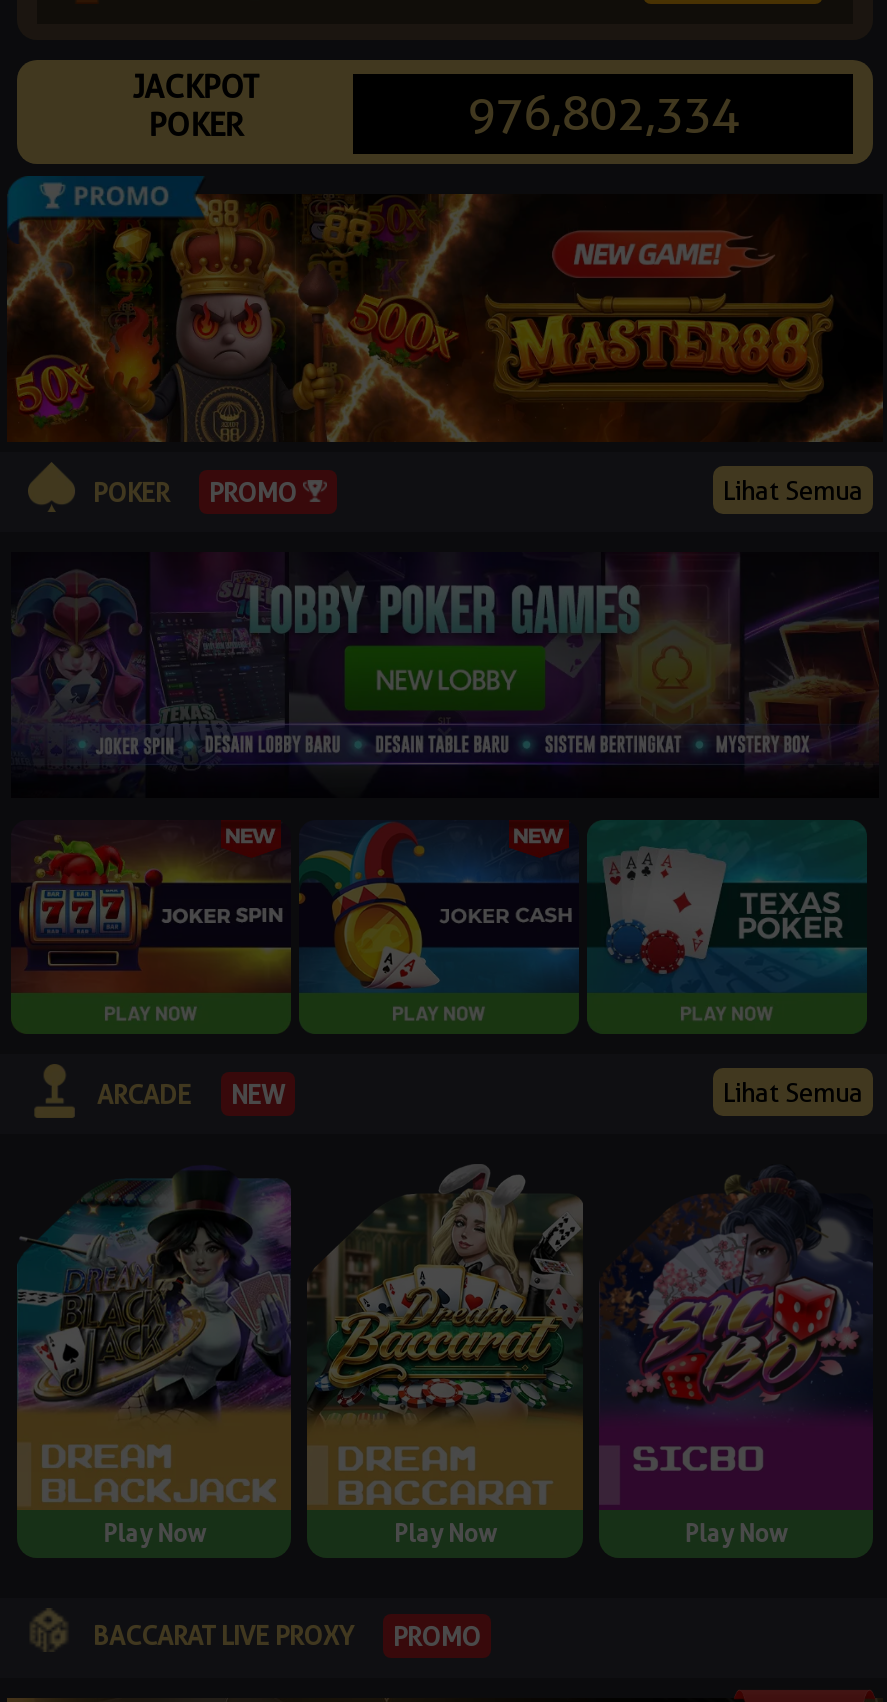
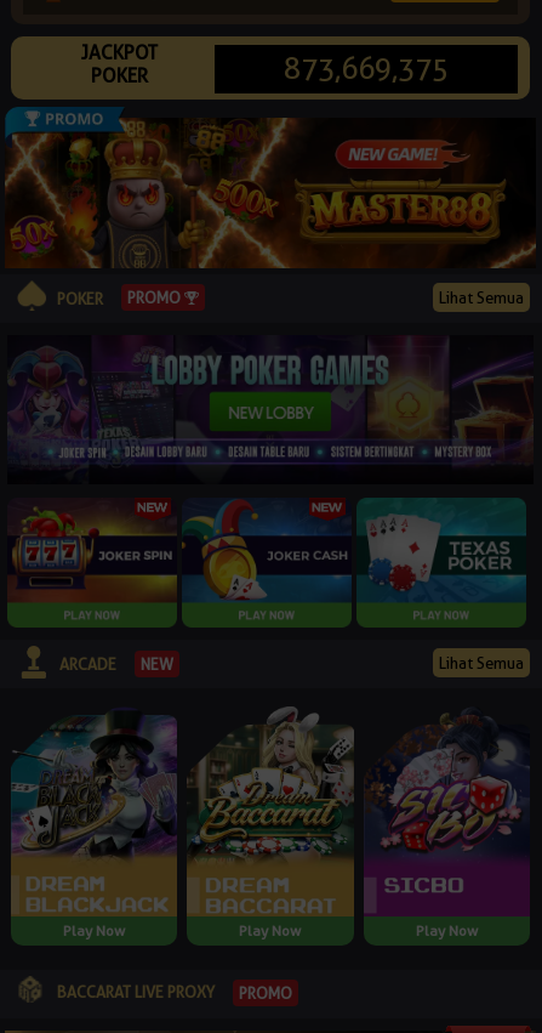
- 976,802,334
+ 873,669,375
